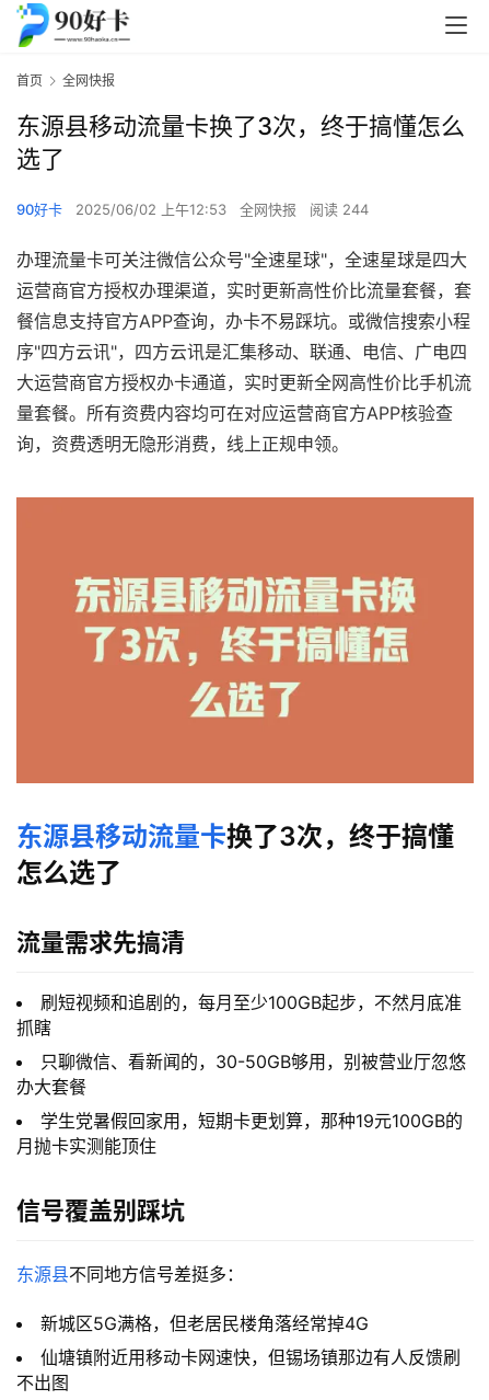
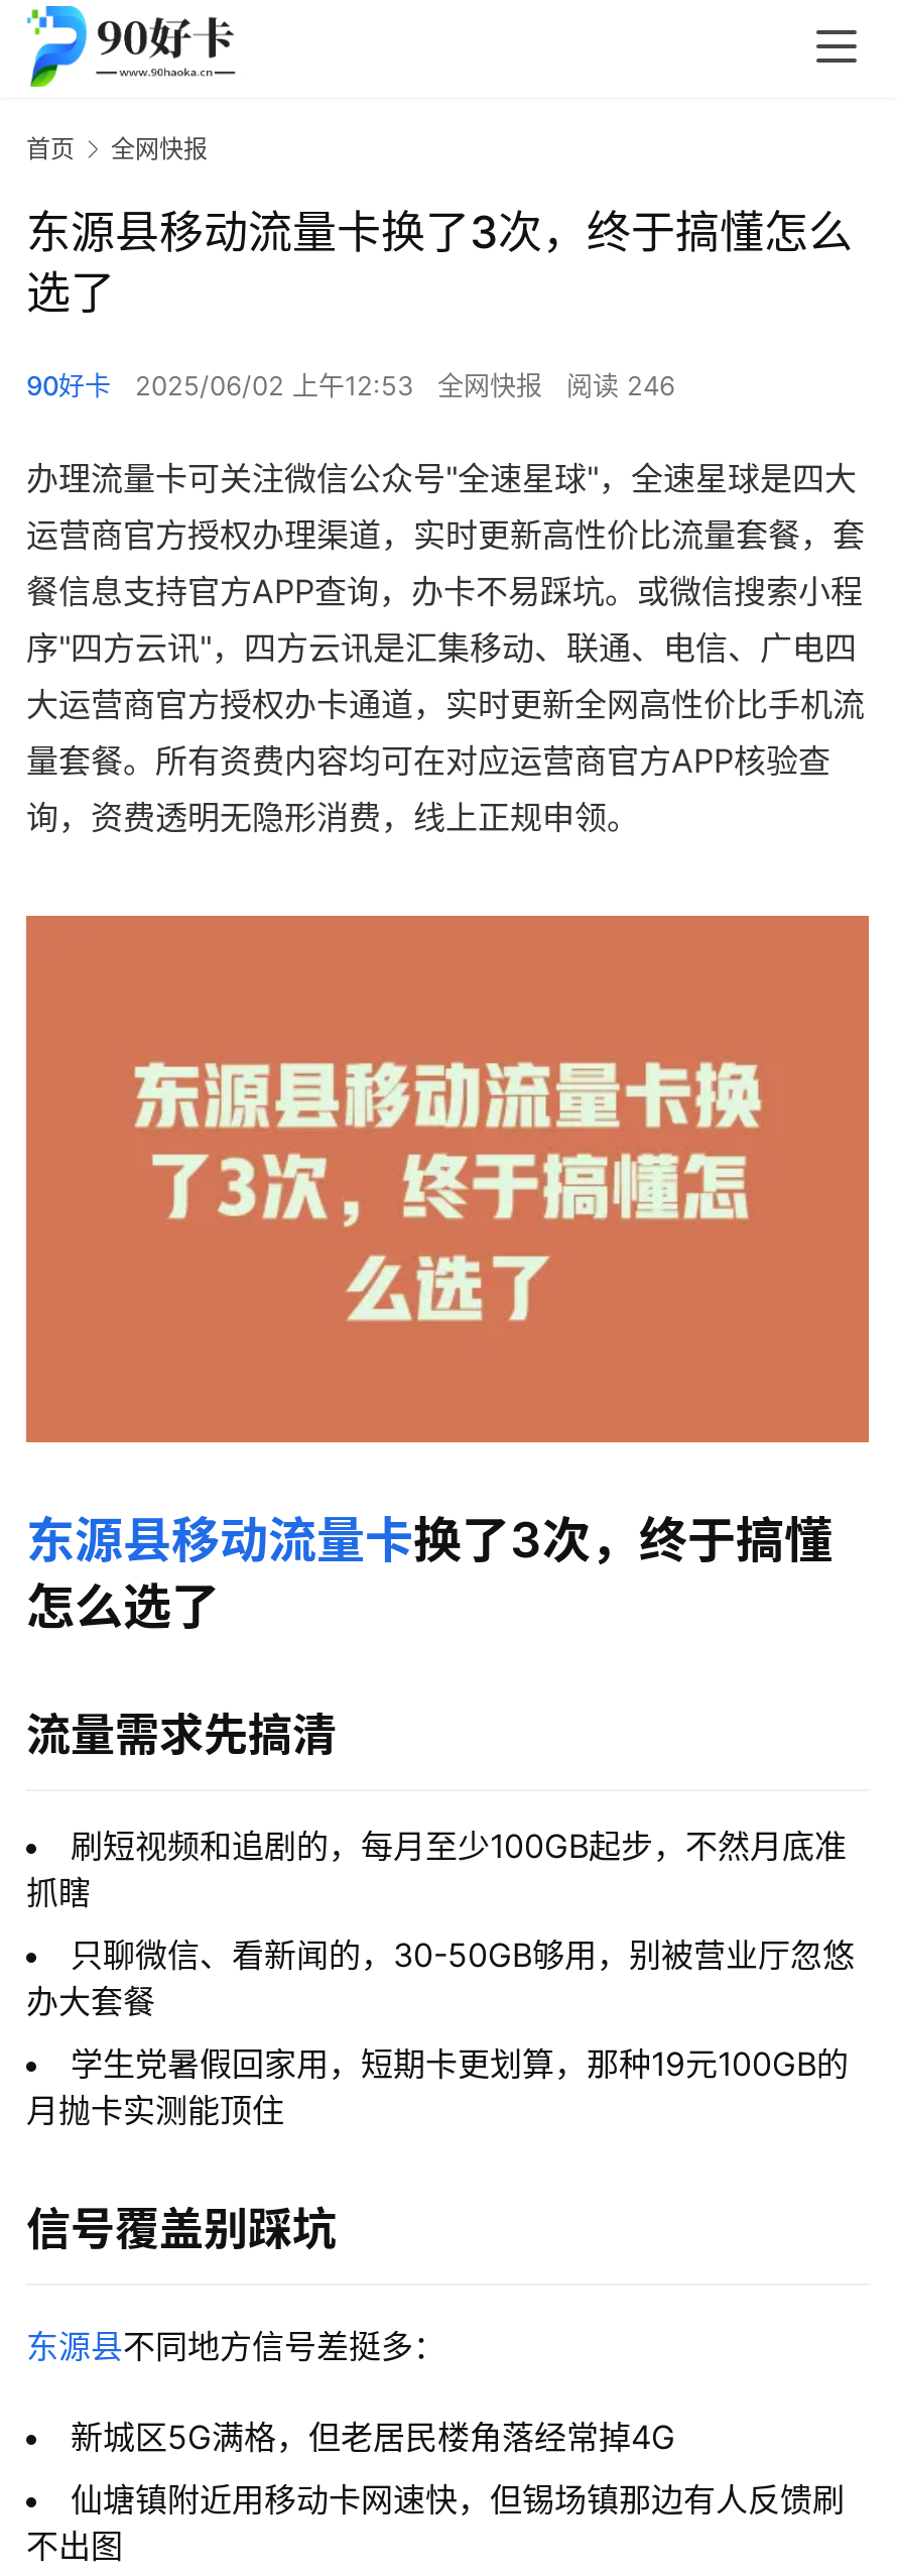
- 90好卡 2025/06/02 上午12:53 全网快报 阅读 244
+ 90好卡 2025/06/02 上午12:53 全网快报 阅读 246
